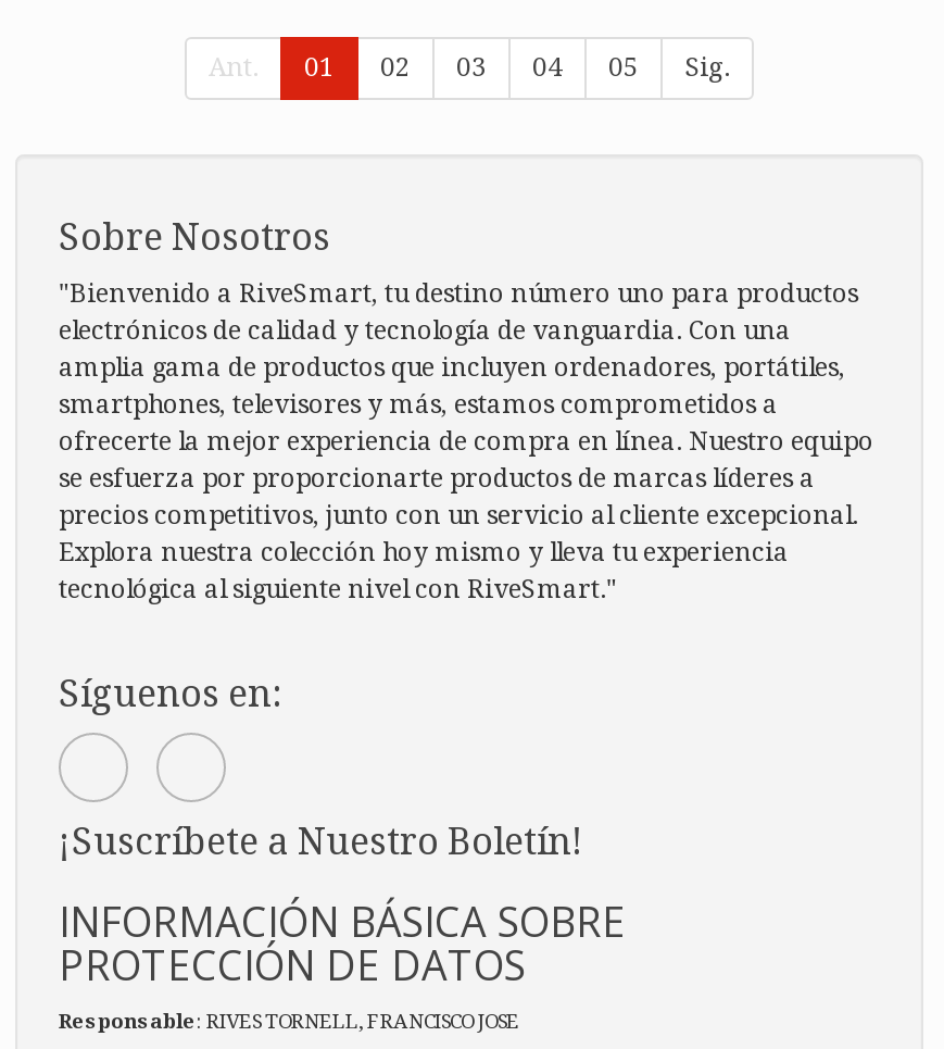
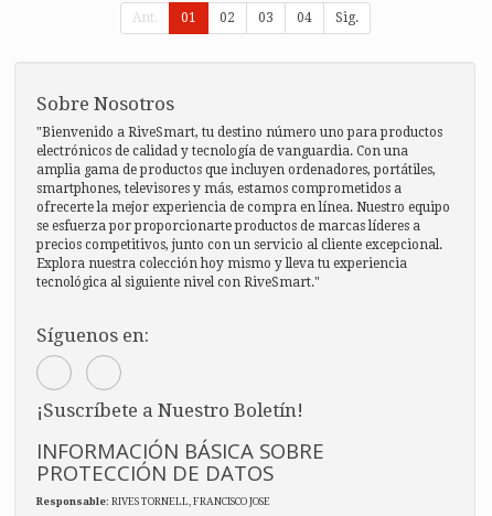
- 05
